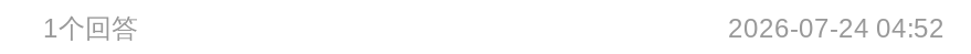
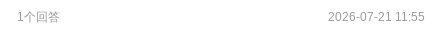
- 2026-07-24 04:52
+ 2026-07-21 11:55
